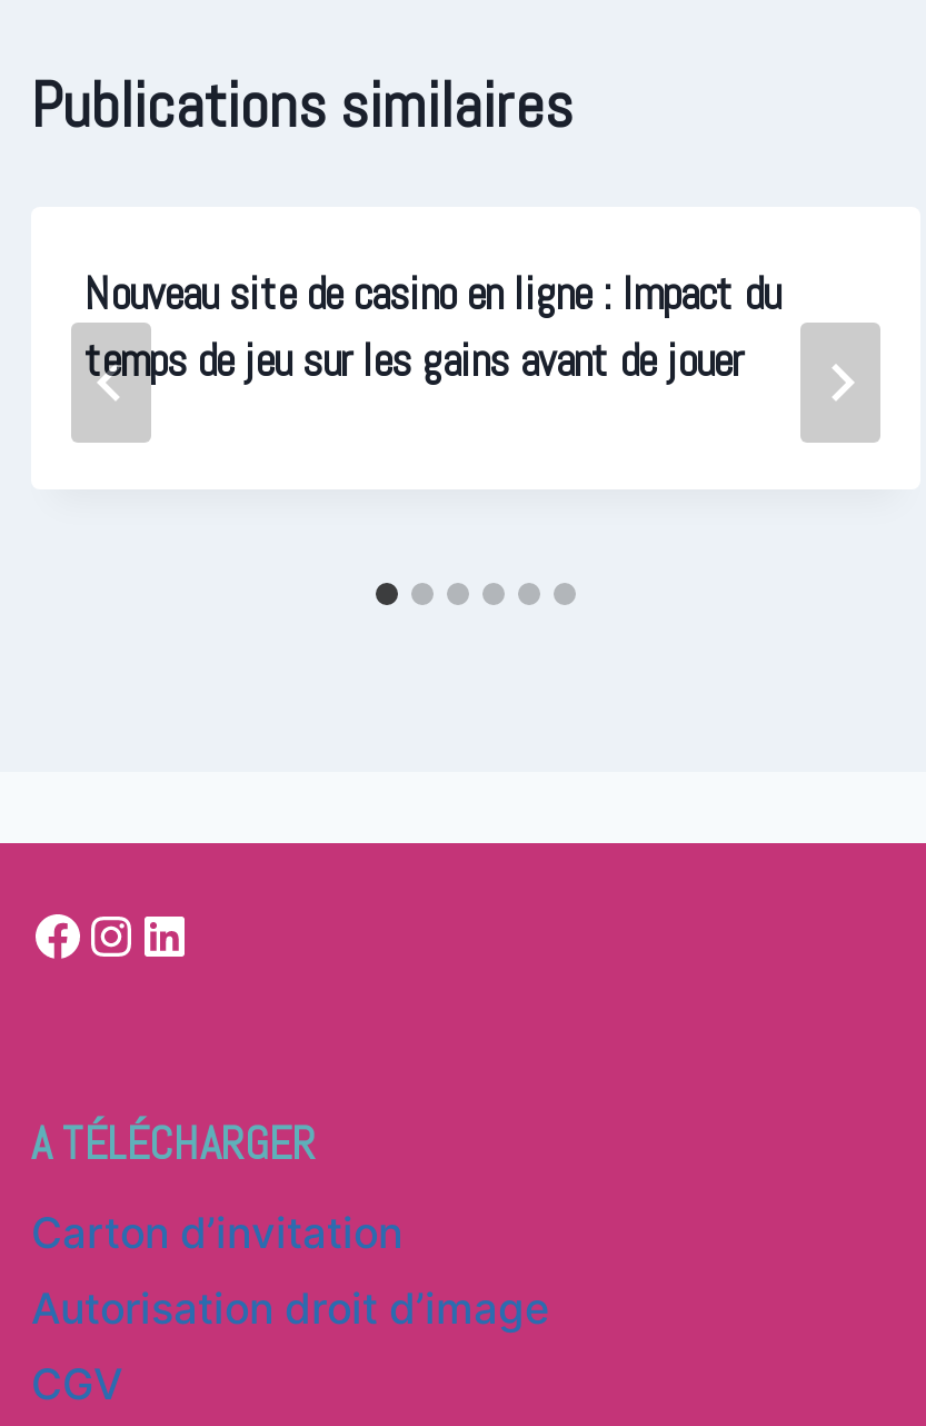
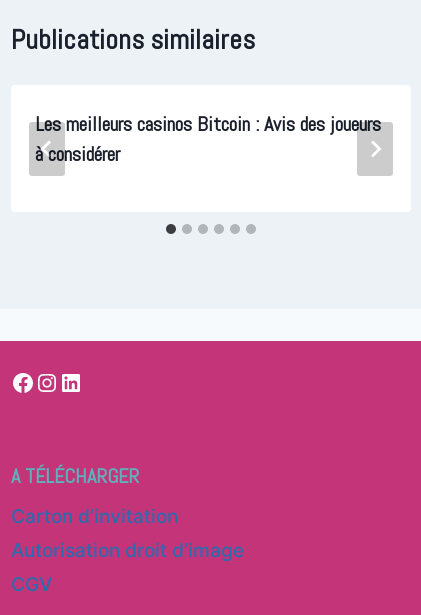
- Nouveau site de casino en ligne : Impact du
- temps de jeu sur les gains avant de jouer
+ Les meilleurs casinos Bitcoin : Avis des joueurs
+ à considérer
